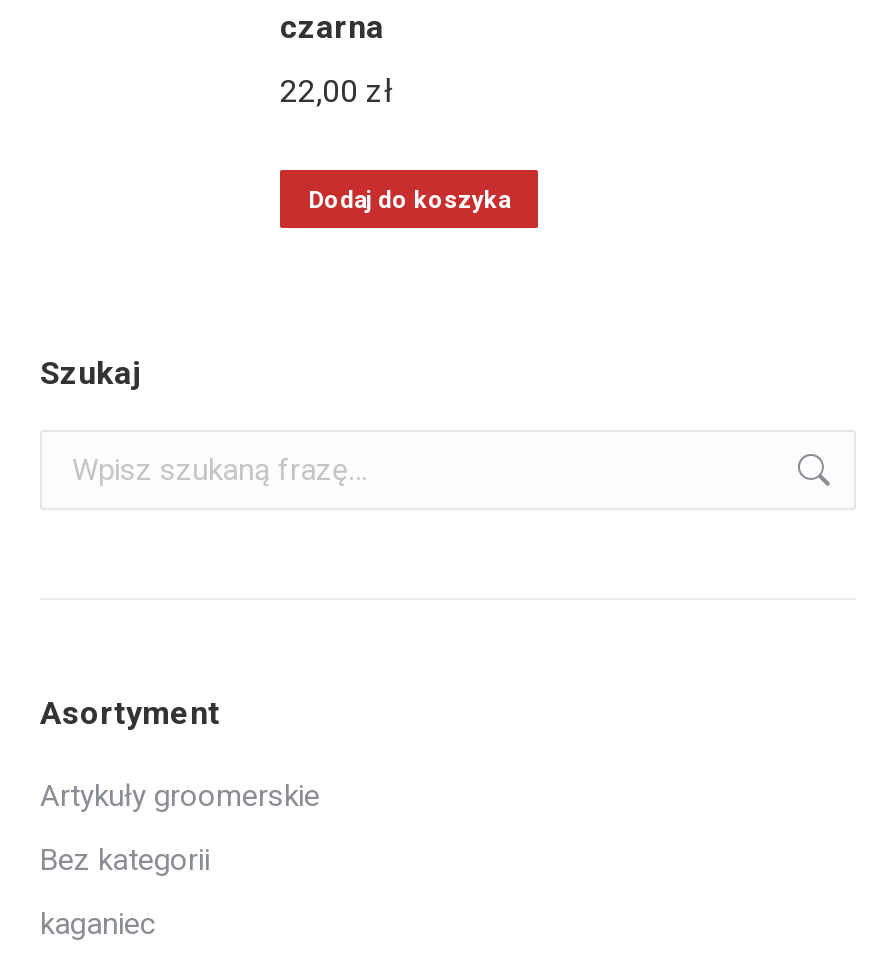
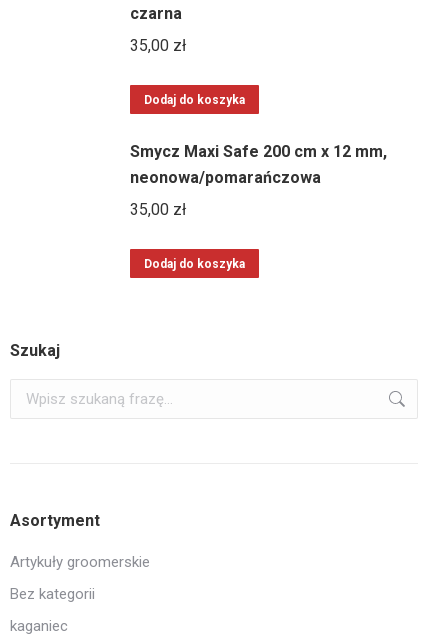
- 22,00 zł
+ 35,00 zł
+ Dodaj do koszyka
+ Smycz Maxi Safe 200 cm x 12 mm,
+ neonowa/pomarańczowa
+ 35,00 zł
